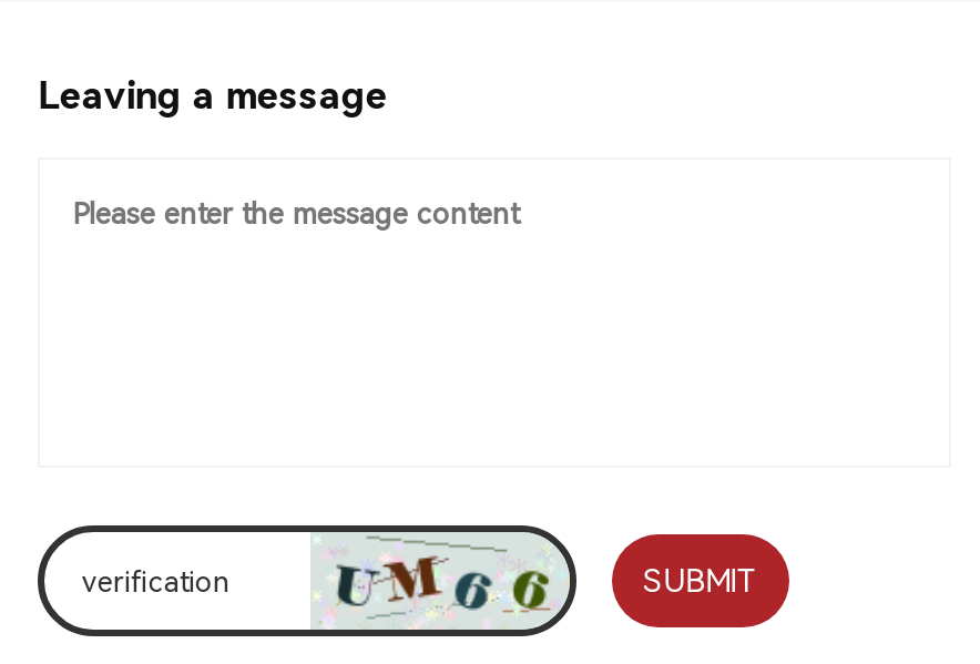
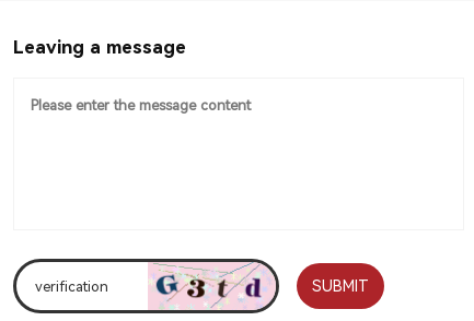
- [image]
+ [image]
